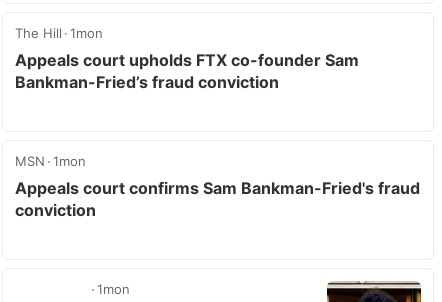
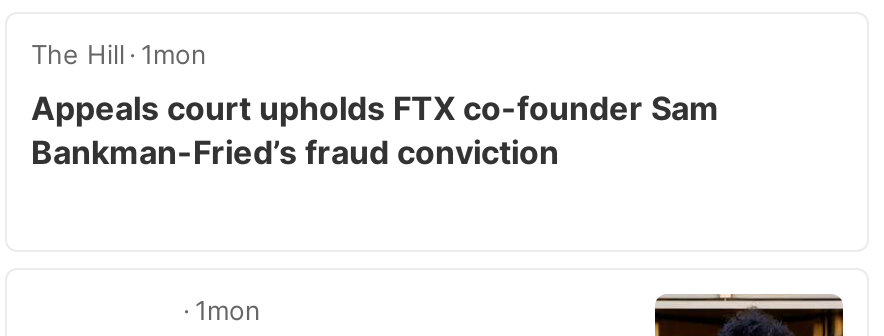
- MSN 1mon
- Appeals court confirms Sam Bankman-Fried's fraud
- conviction
